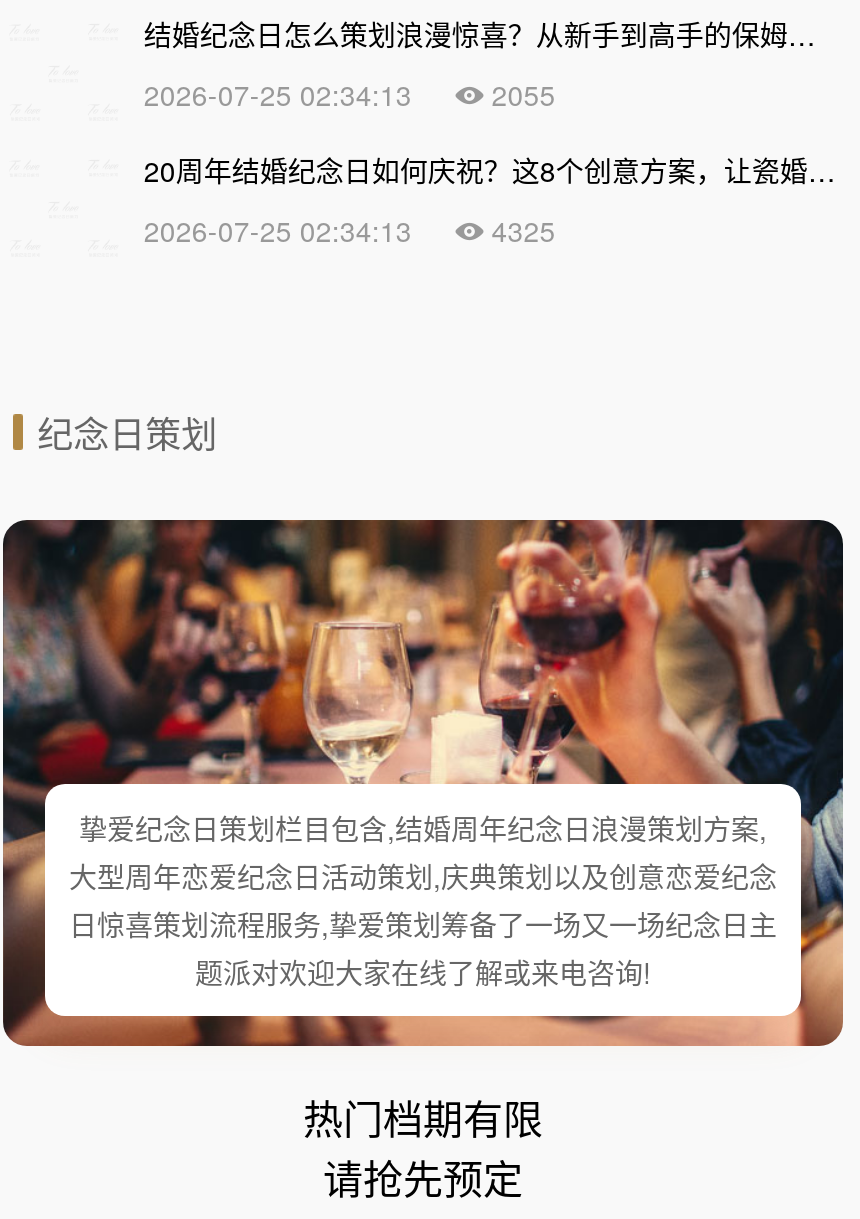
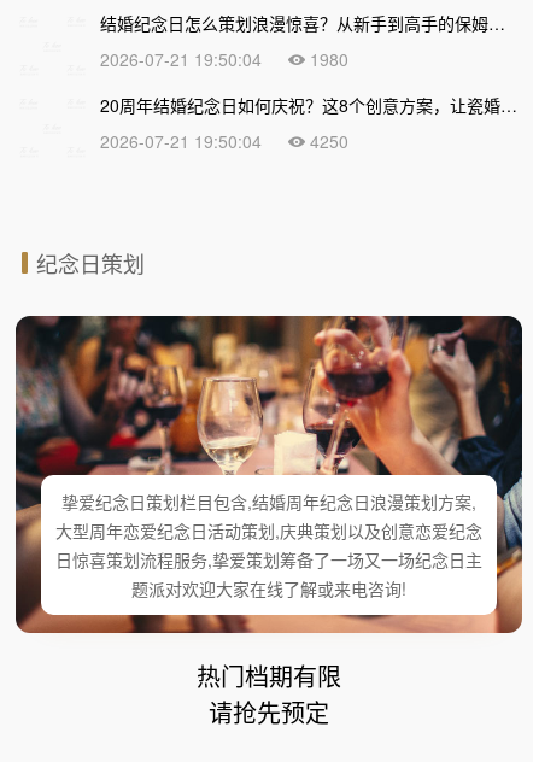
- 2026-07-25 02:34:13
+ 2026-07-21 19:50:04

- 2055
+ 1980

- 2026-07-25 02:34:13
+ 2026-07-21 19:50:04

- 4325
+ 4250
